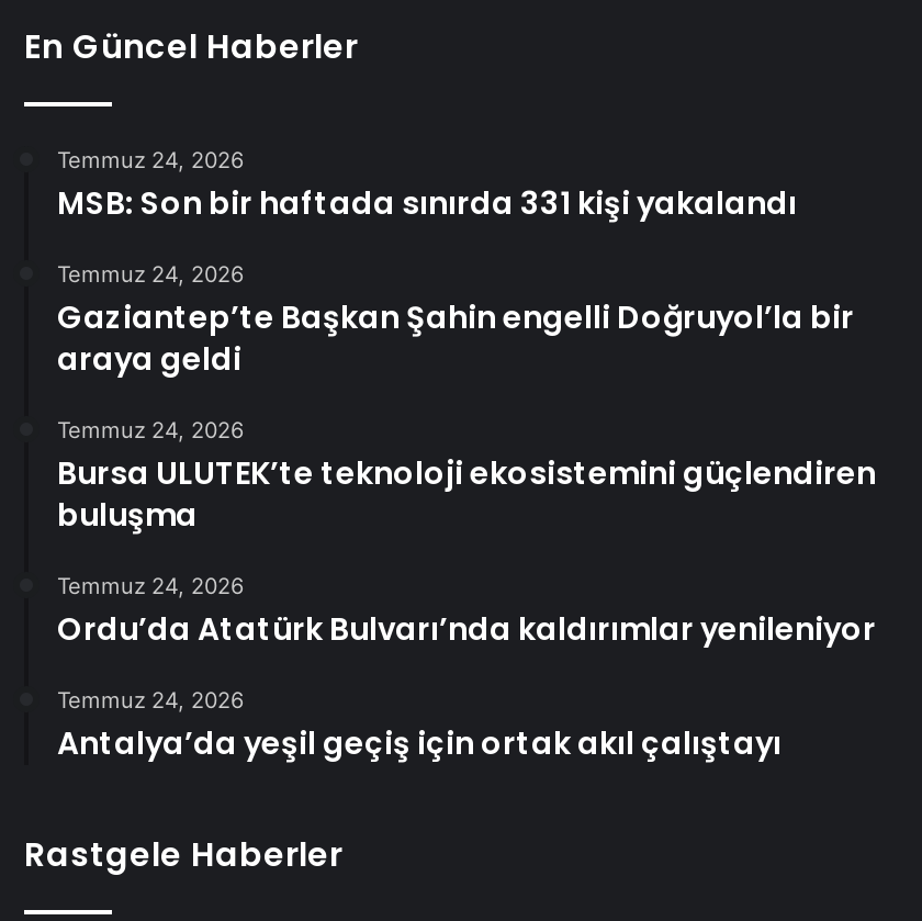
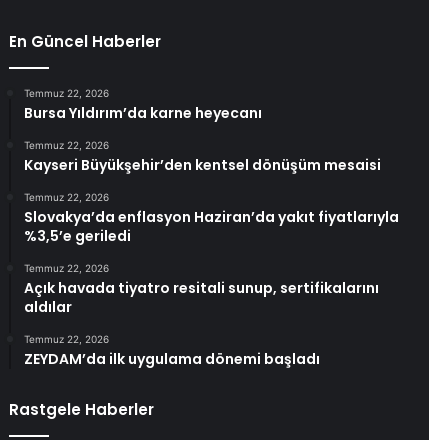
- Temmuz 24, 2026
- MSB: Son bir haftada sınırda 331 kişi yakalandı
+ Temmuz 22, 2026
+ Bursa Yıldırım’da karne heyecanı

- Temmuz 24, 2026
- Gaziantep’te Başkan Şahin engelli Doğruyol’la bir
- araya geldi
+ Temmuz 22, 2026
+ Kayseri Büyükşehir’den kentsel dönüşüm mesaisi

- Temmuz 24, 2026
- Bursa ULUTEK’te teknoloji ekosistemini güçlendiren
- buluşma
+ Temmuz 22, 2026
+ Slovakya’da enflasyon Haziran’da yakıt fiyatlarıyla
+ %3,5’e geriledi

- Temmuz 24, 2026
- Ordu’da Atatürk Bulvarı’nda kaldırımlar yenileniyor
+ Temmuz 22, 2026
+ Açık havada tiyatro resitali sunup, sertifikalarını
+ aldılar

- Temmuz 24, 2026
- Antalya’da yeşil geçiş için ortak akıl çalıştayı
+ Temmuz 22, 2026
+ ZEYDAM’da ilk uygulama dönemi başladı
